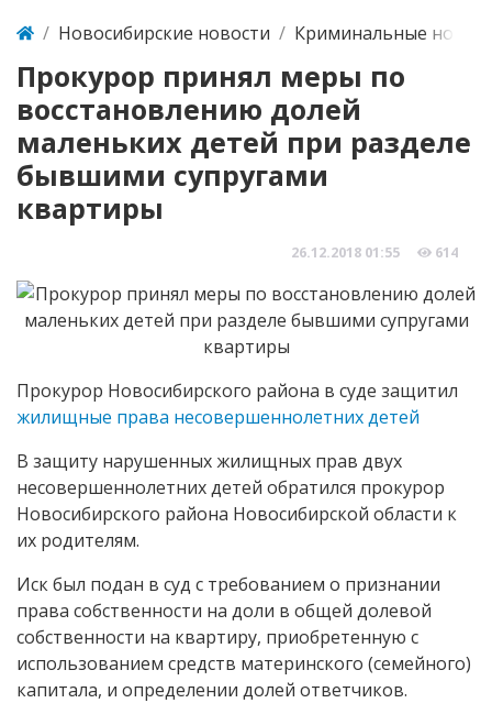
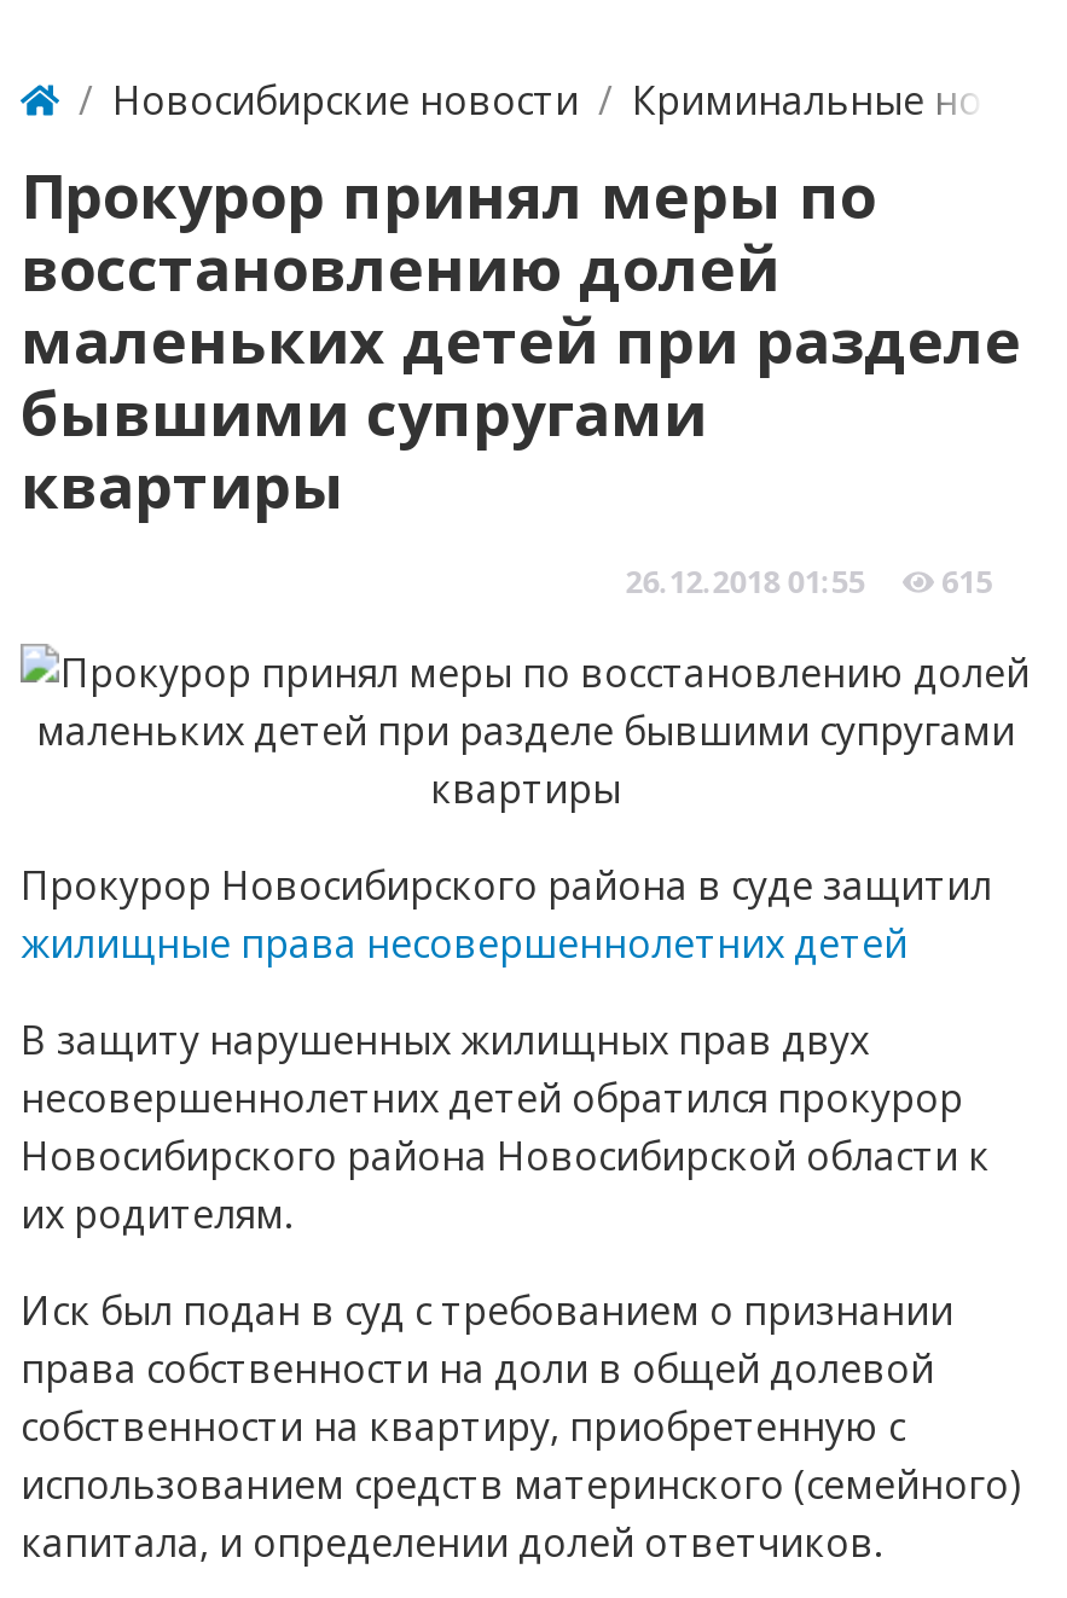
- 26.12.2018 01:55 614
+ 26.12.2018 01:55 615
